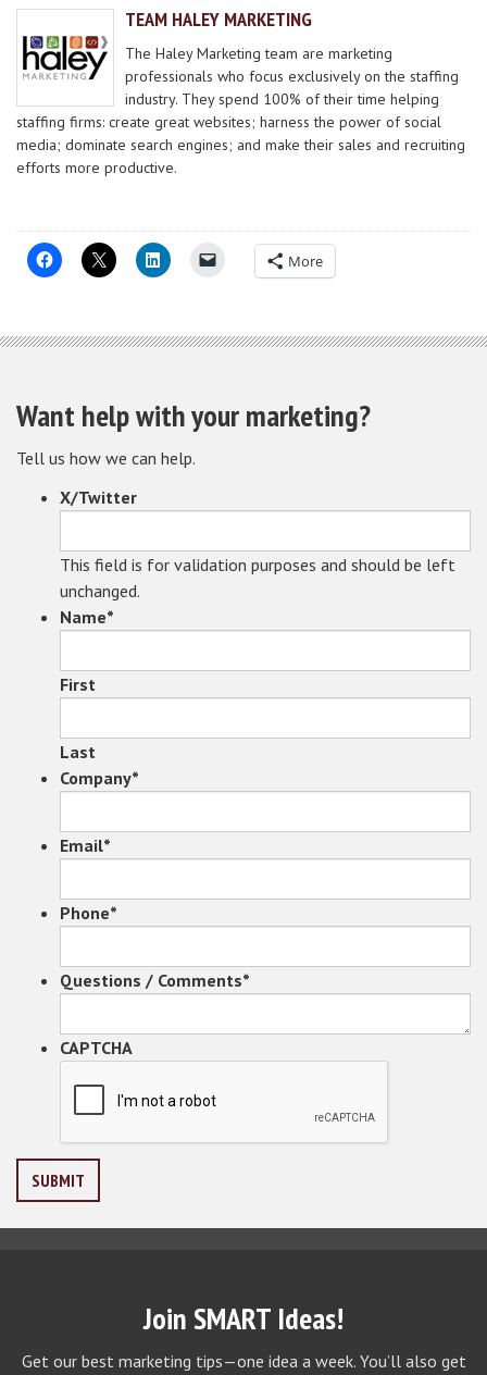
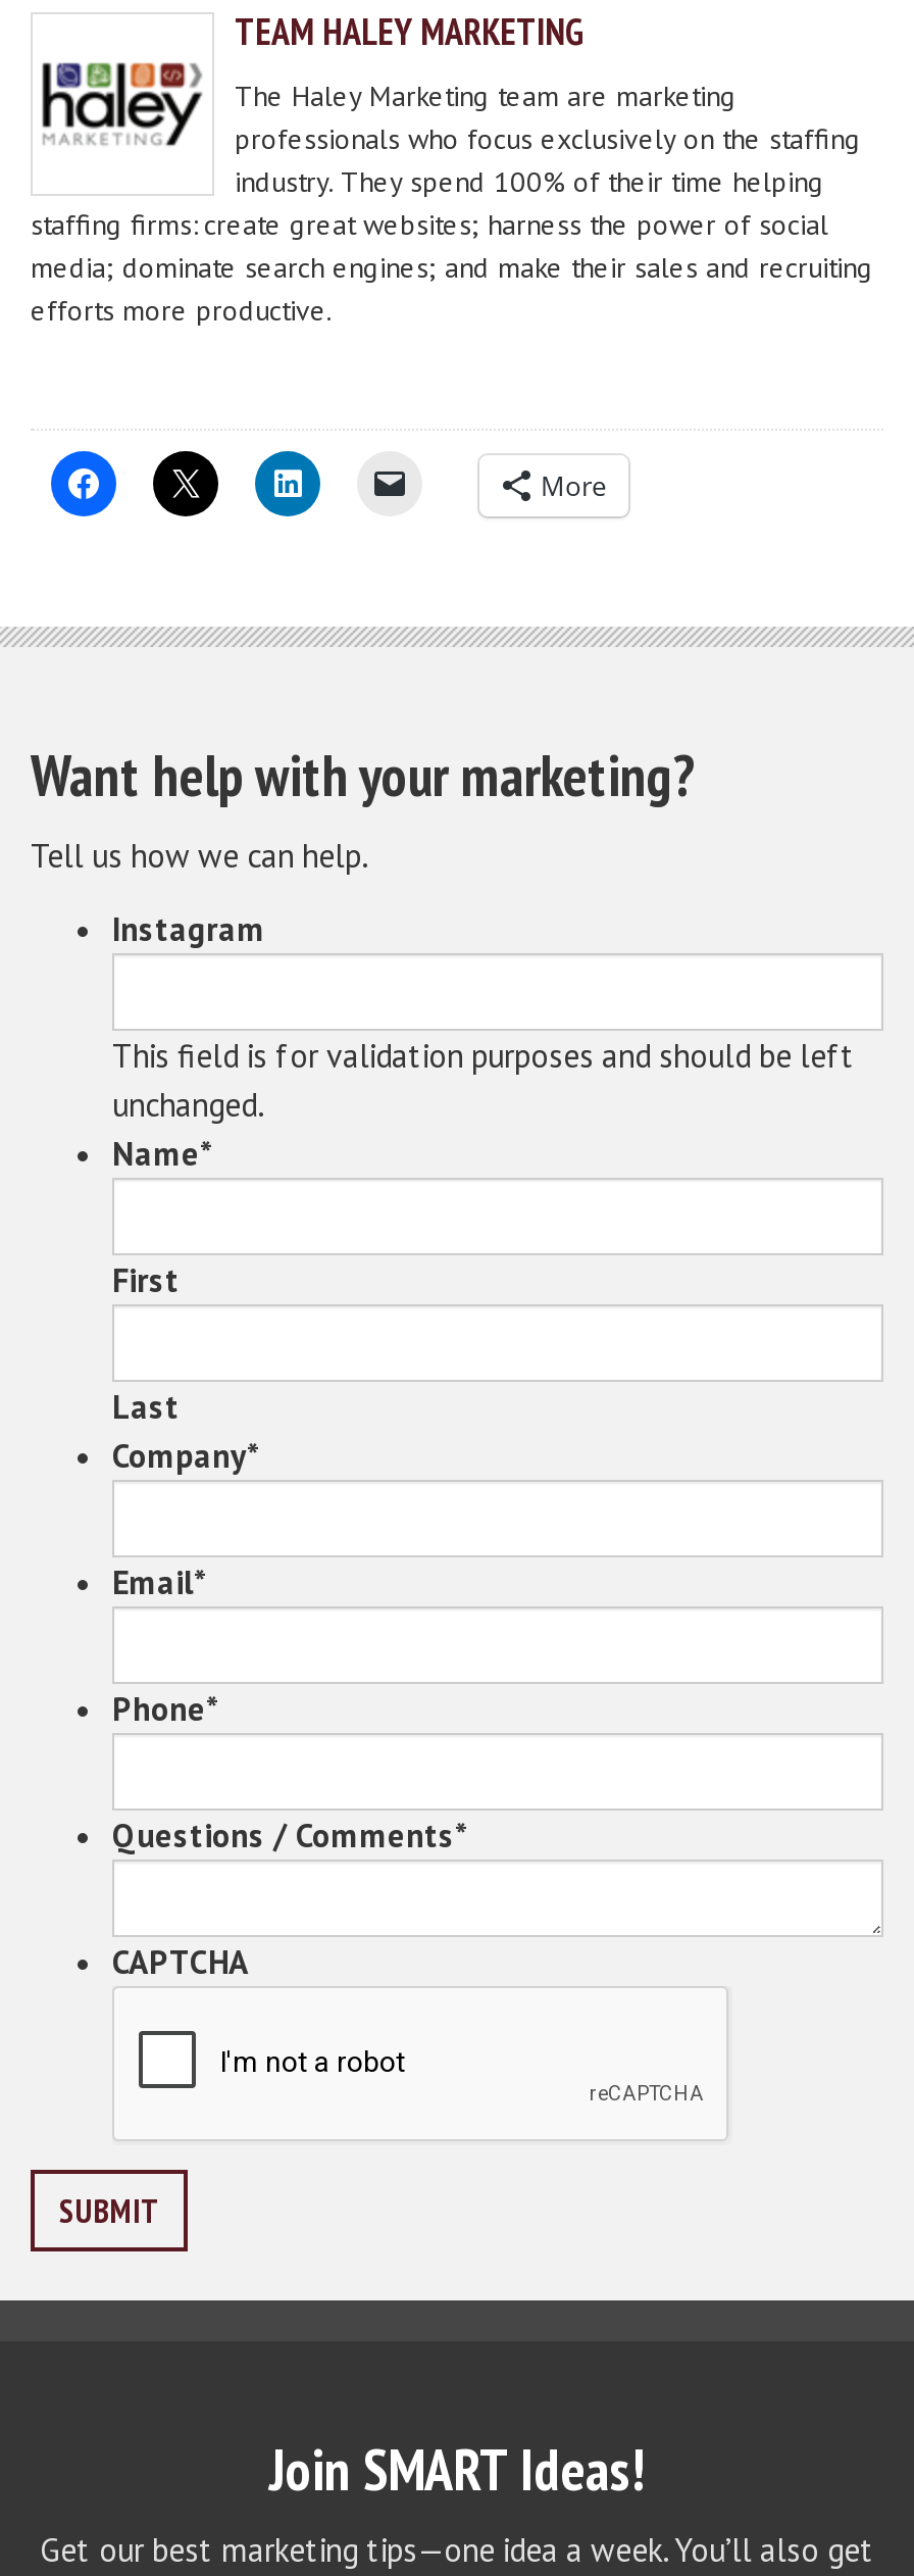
- X/Twitter
+ Instagram
